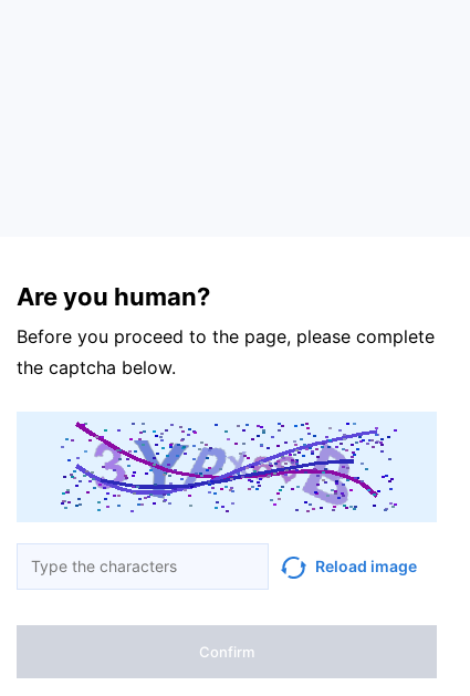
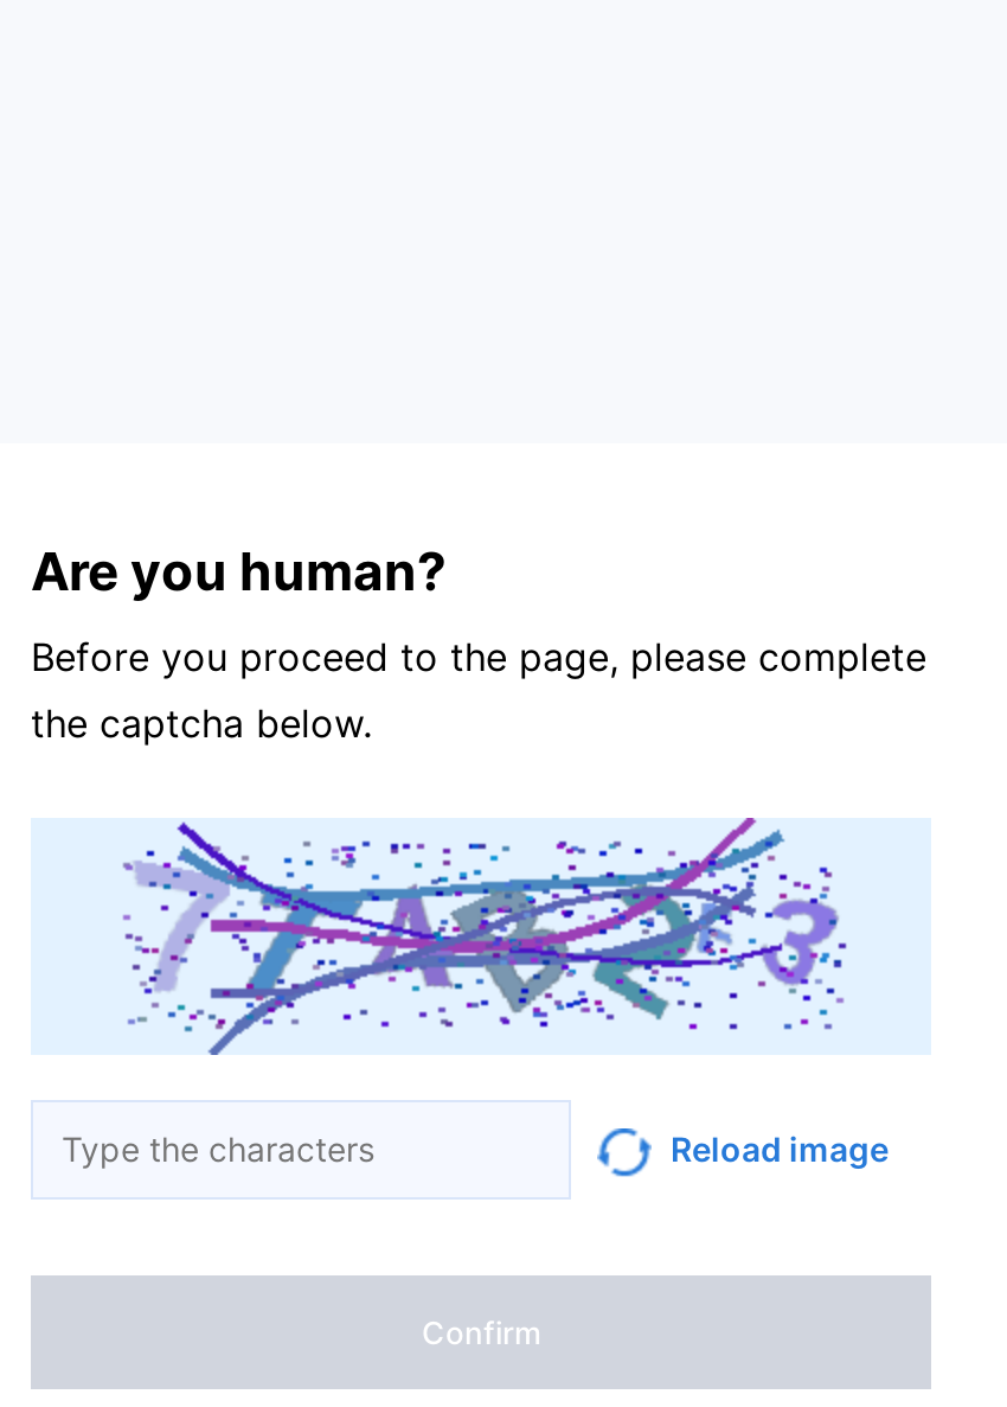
- [image]
+ [image]
